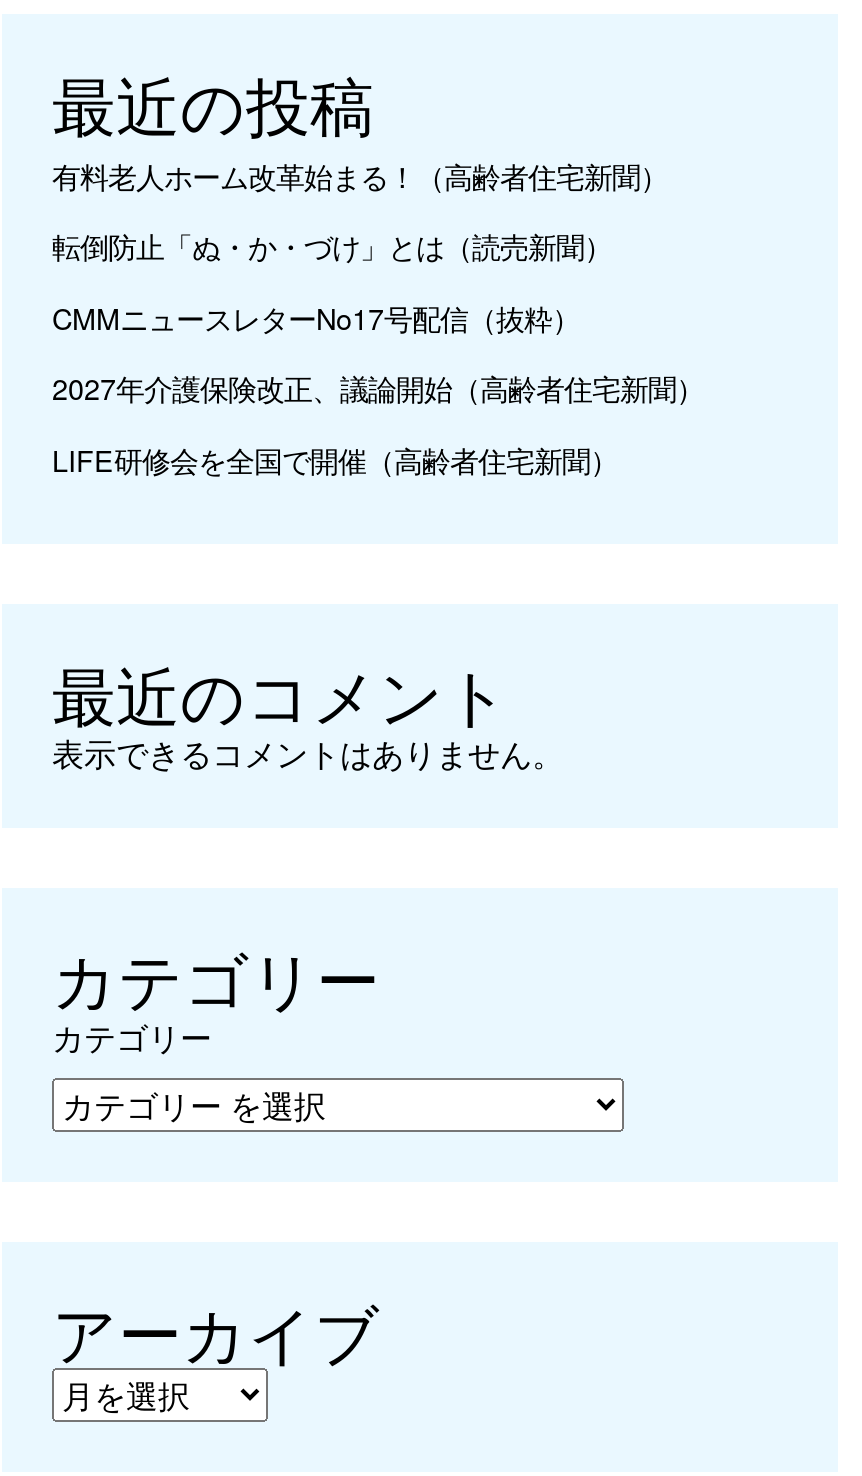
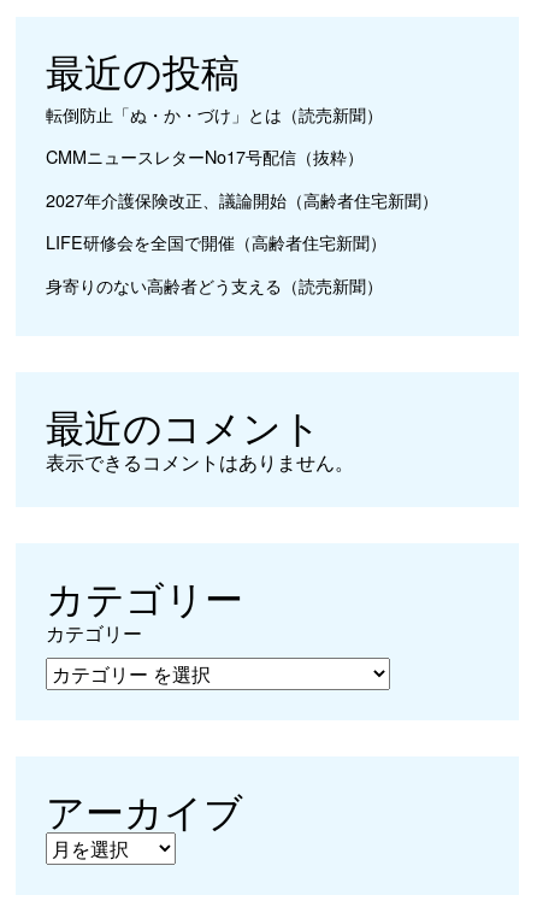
- 有料老人ホーム改革始まる！（高齢者住宅新聞）

moved up: 転倒防止「ぬ・か・づけ」とは（読売新聞） | CMMニュースレターNo17号配信（抜粋） | 2027年介護保険改正、議論開始（高齢者住宅新聞） | LIFE研修会を全国で開催（高齢者住宅新聞）

+ 身寄りのない高齢者どう支える（読売新聞）
